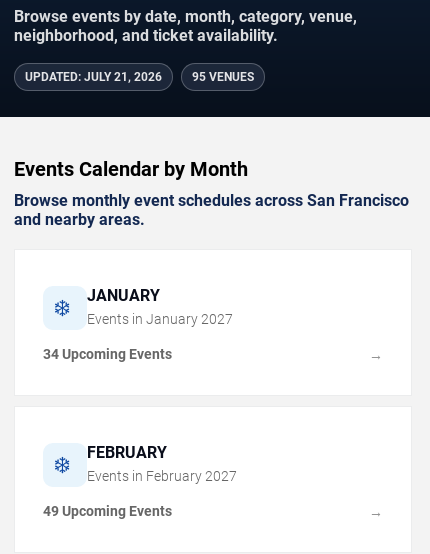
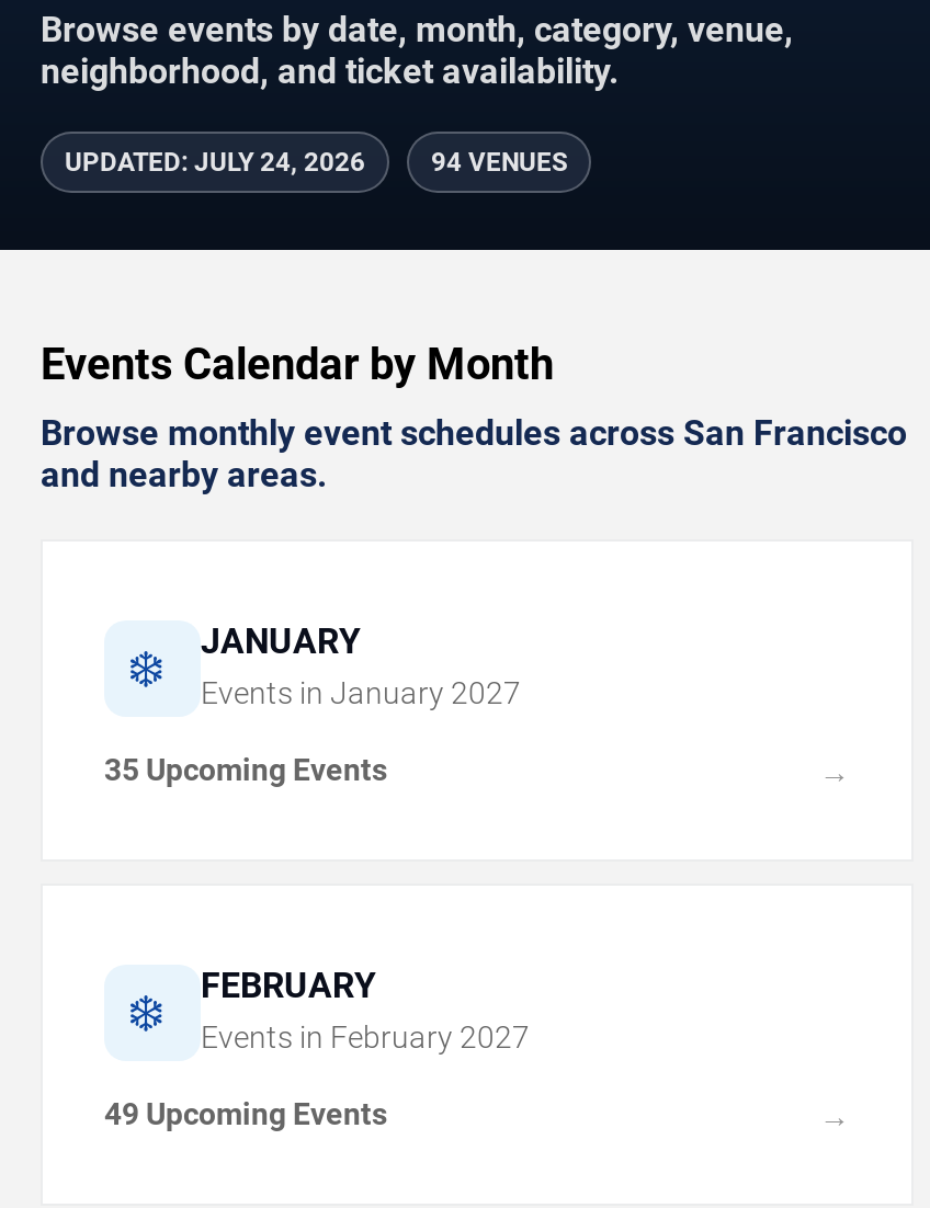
- UPDATED: JULY 21, 2026
+ UPDATED: JULY 24, 2026

- 95 VENUES
+ 94 VENUES

- 34 Upcoming Events
+ 35 Upcoming Events
